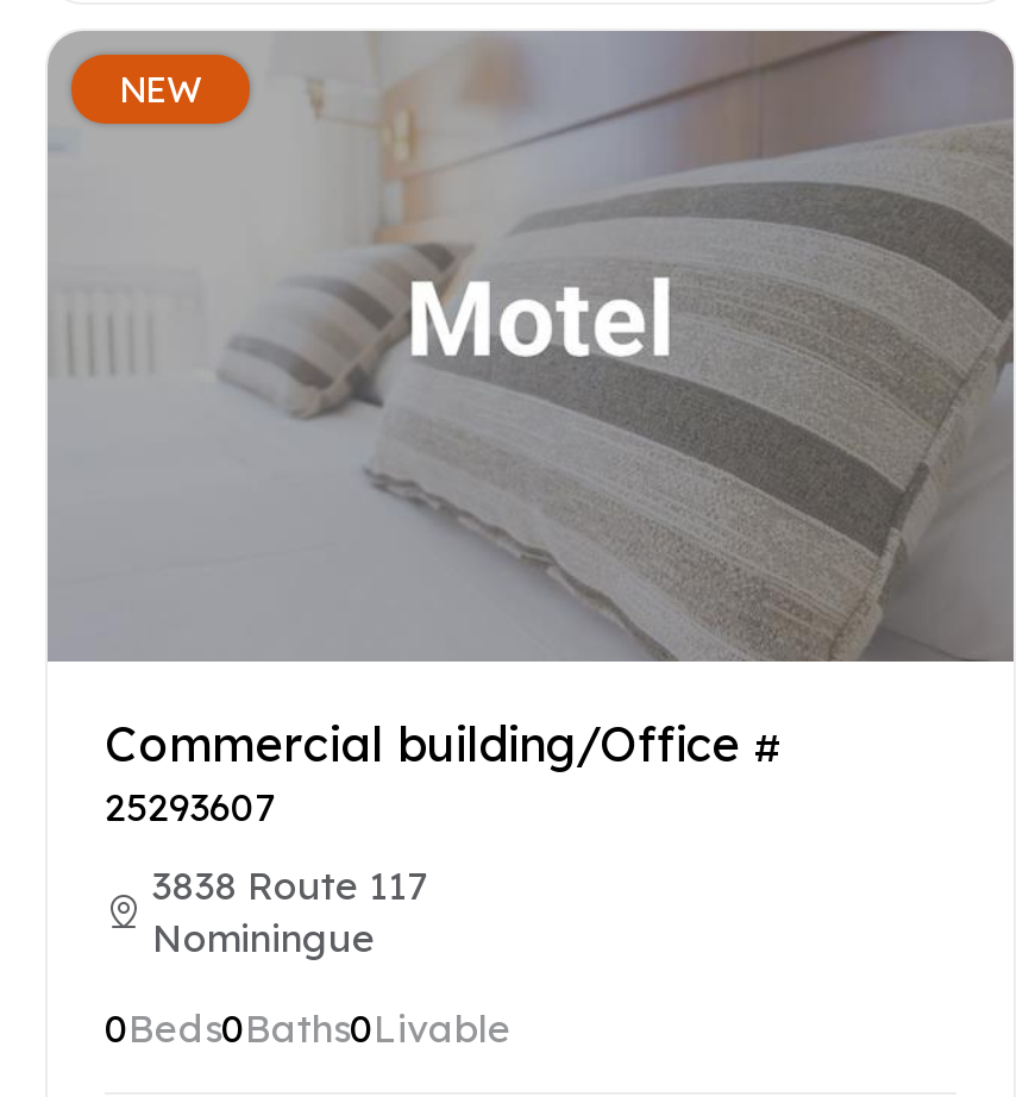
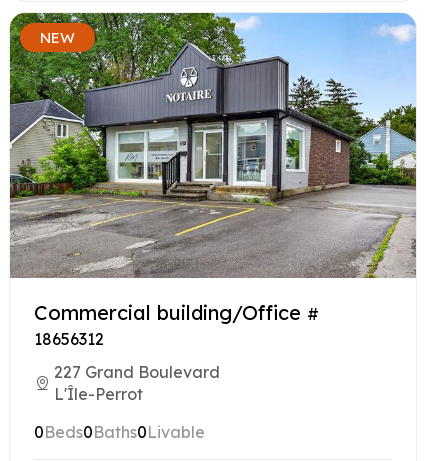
- [image]
+ [image]

- 25293607
+ 18656312

- 3838 Route 117
- Nominingue
+ 227 Grand Boulevard
+ L'Île-Perrot
